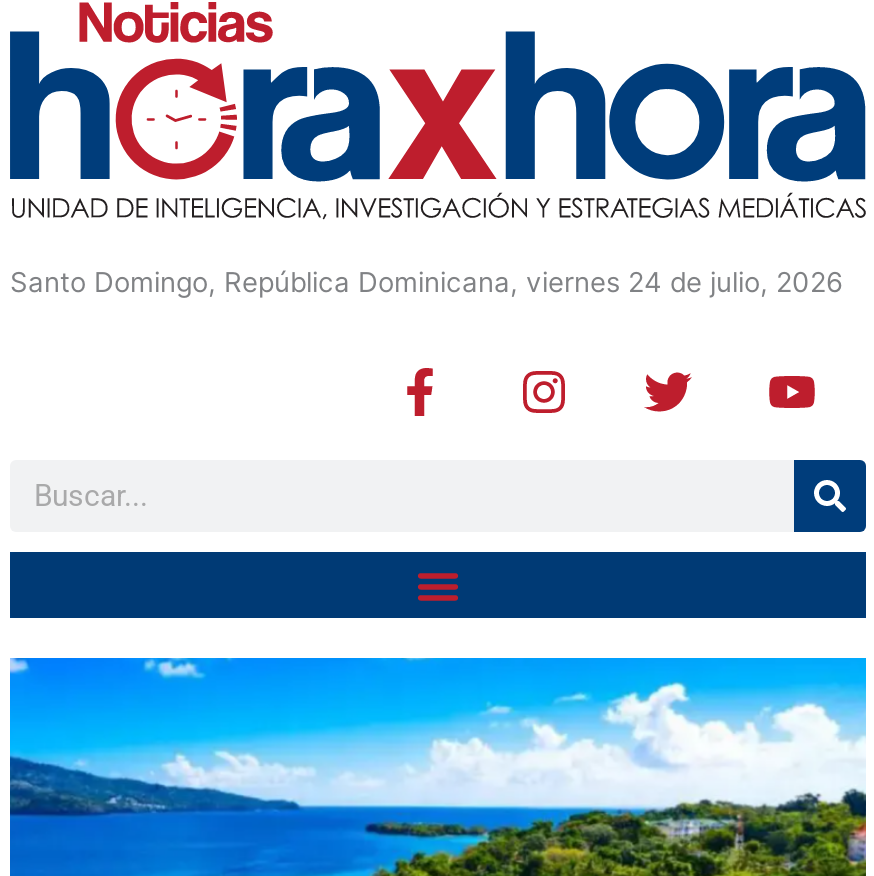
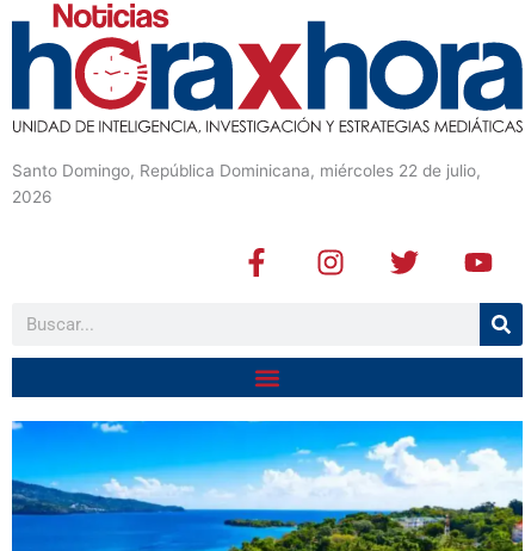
- Santo Domingo, República Dominicana, viernes 24 de julio, 2026
+ Santo Domingo, República Dominicana, miércoles 22 de julio,
+ 2026
